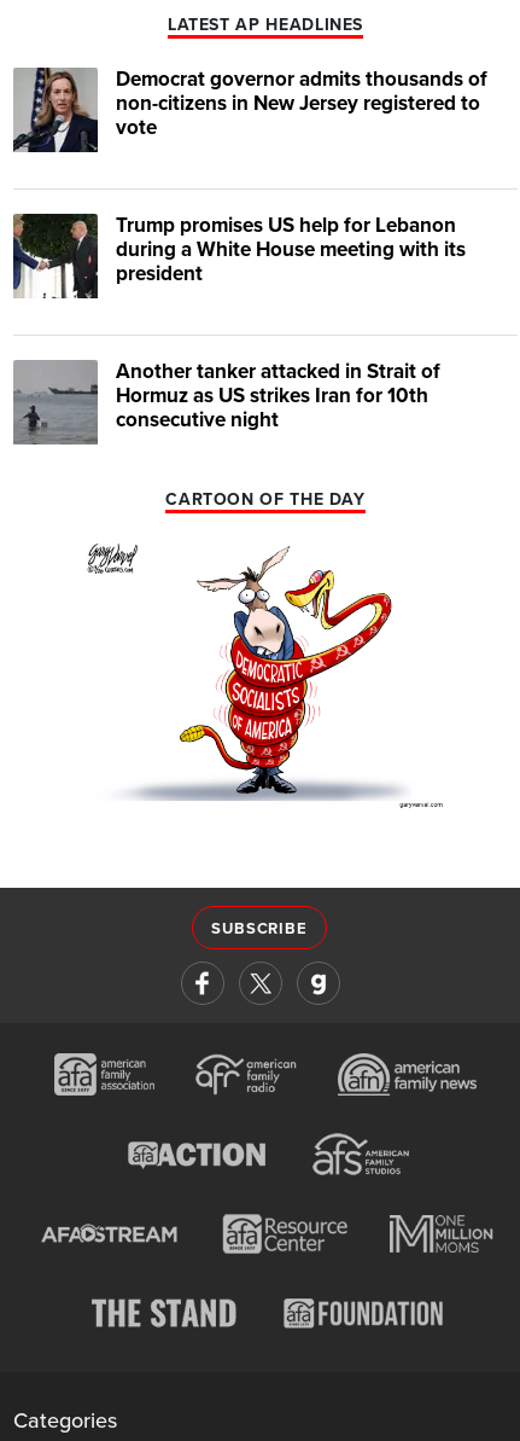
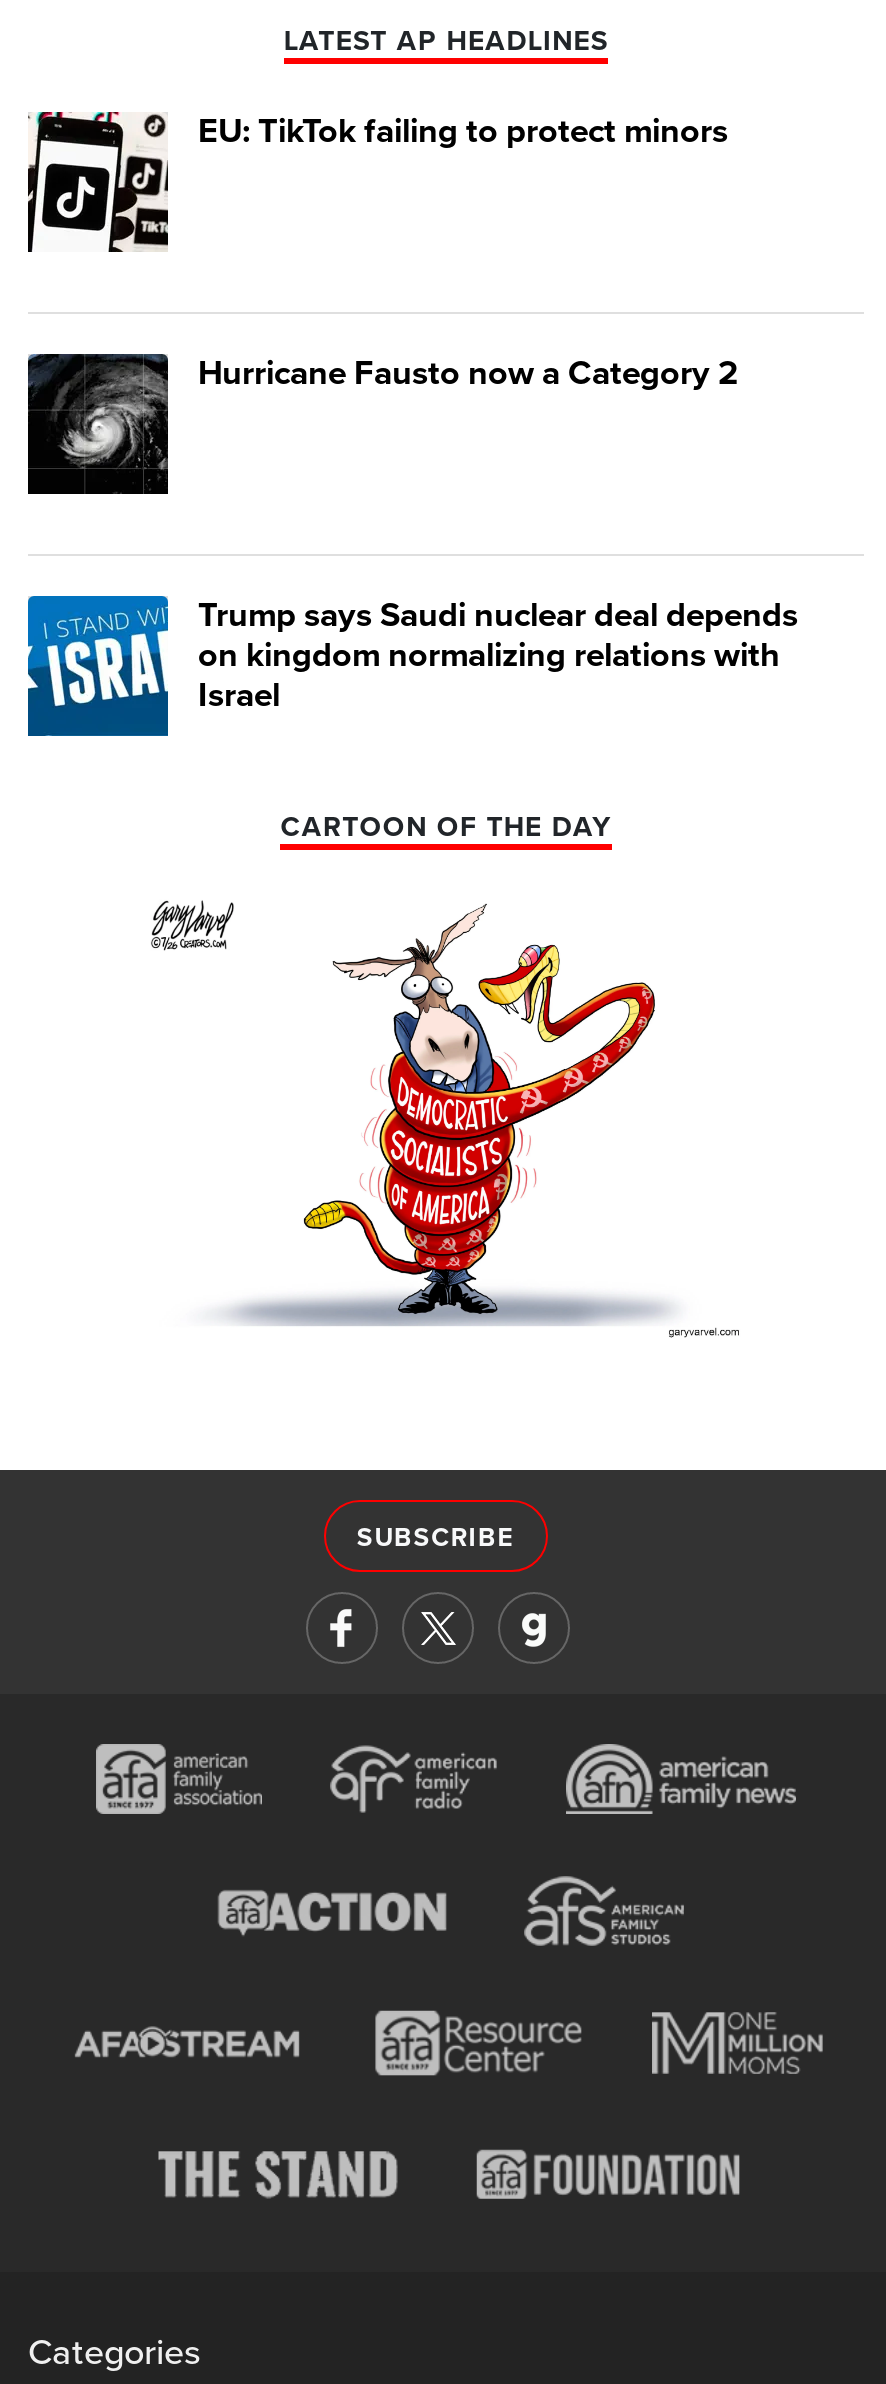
- [image]
- Democrat governor admits thousands of
- non-citizens in New Jersey registered to
- vote
+ [image]
+ EU: TikTok failing to protect minors

- [image]
- Trump promises US help for Lebanon
- during a White House meeting with its
- president
+ [image]
+ Hurricane Fausto now a Category 2

- [image]
- Another tanker attacked in Strait of
- Hormuz as US strikes Iran for 10th
- consecutive night
+ [image]
+ Trump says Saudi nuclear deal depends
+ on kingdom normalizing relations with
+ Israel
